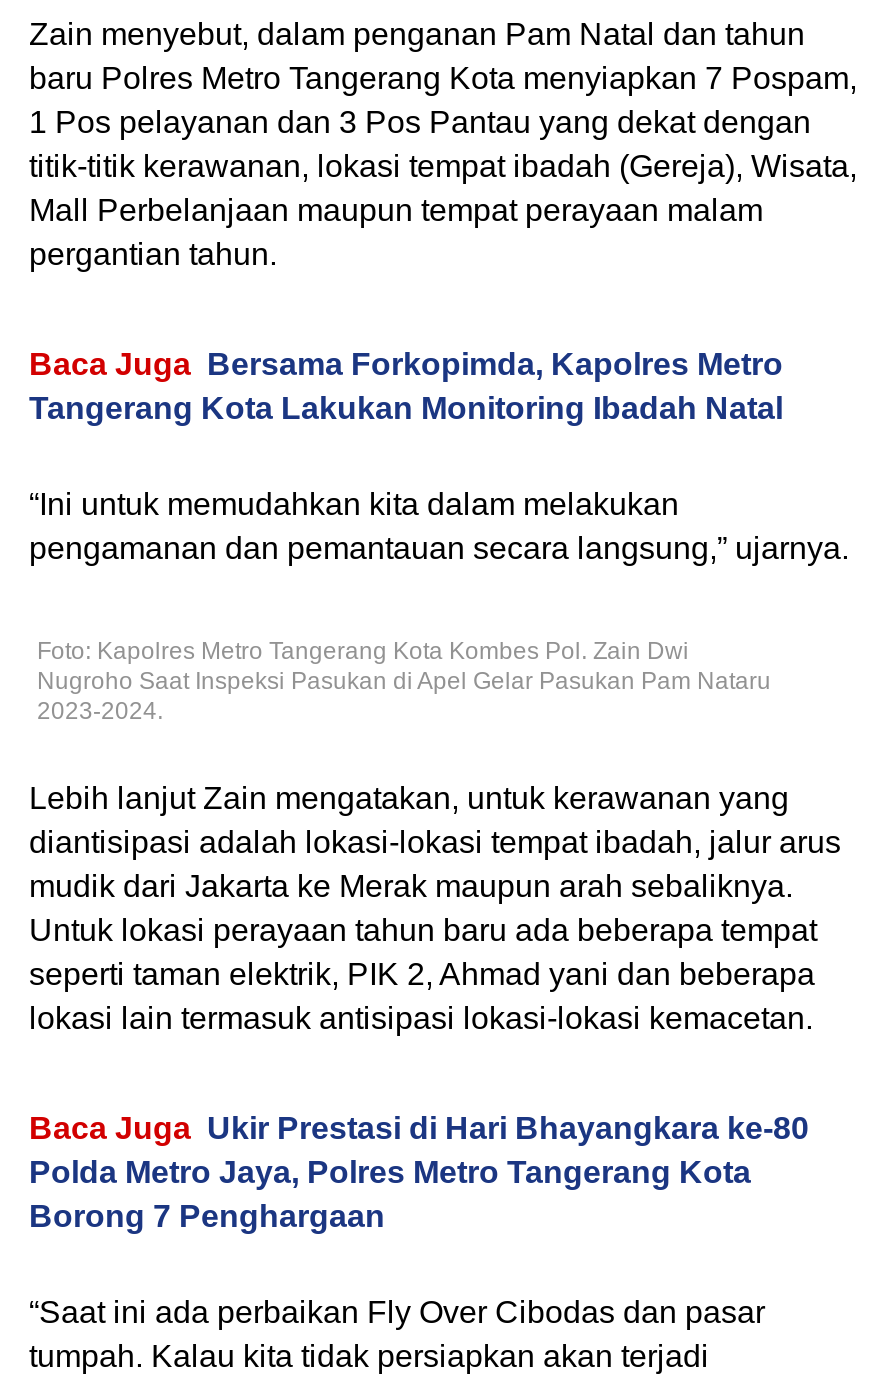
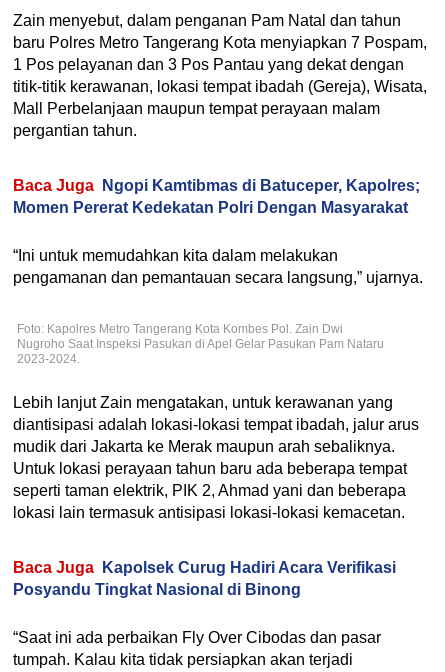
- Baca Juga Bersama Forkopimda, Kapolres Metro
- Tangerang Kota Lakukan Monitoring Ibadah Natal
+ Baca Juga Ngopi Kamtibmas di Batuceper, Kapolres;
+ Momen Pererat Kedekatan Polri Dengan Masyarakat

- Baca Juga Ukir Prestasi di Hari Bhayangkara ke-80
- Polda Metro Jaya, Polres Metro Tangerang Kota
- Borong 7 Penghargaan
+ Baca Juga Kapolsek Curug Hadiri Acara Verifikasi
+ Posyandu Tingkat Nasional di Binong
